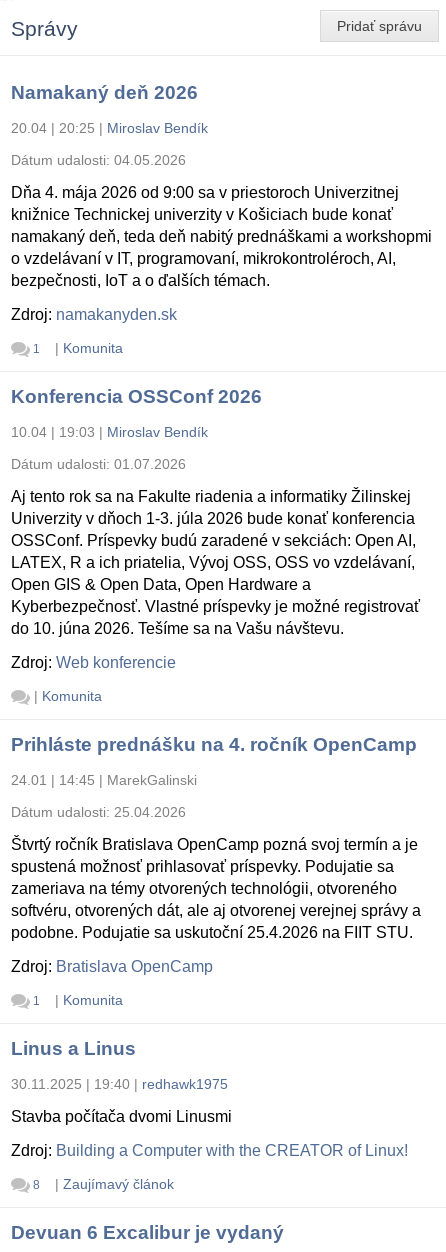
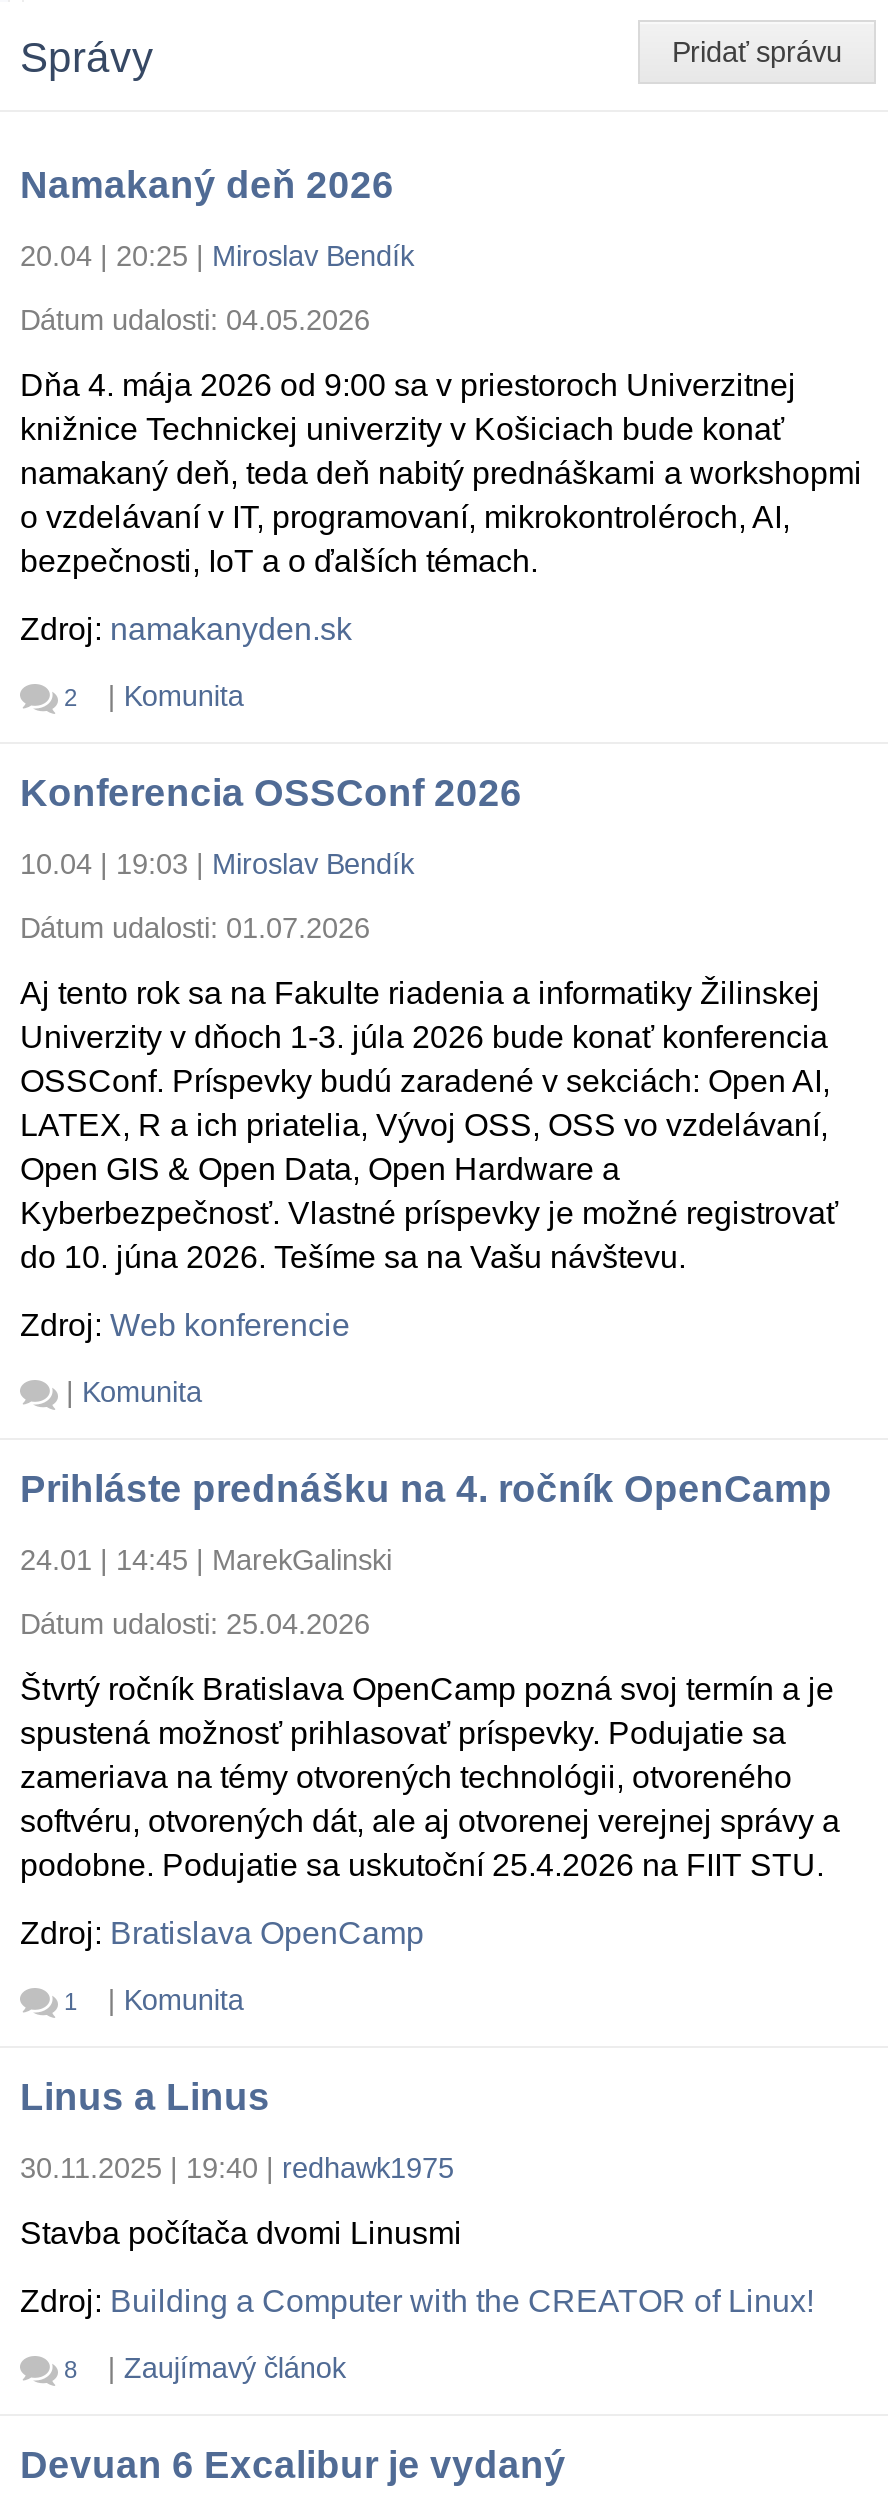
- 1
+ 2
